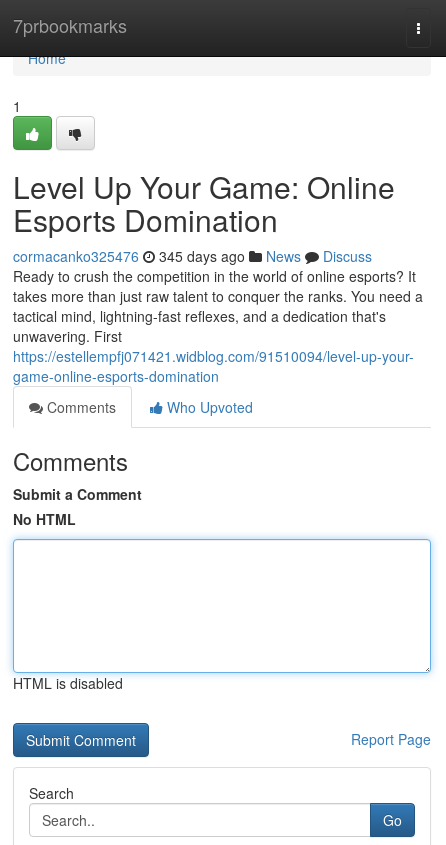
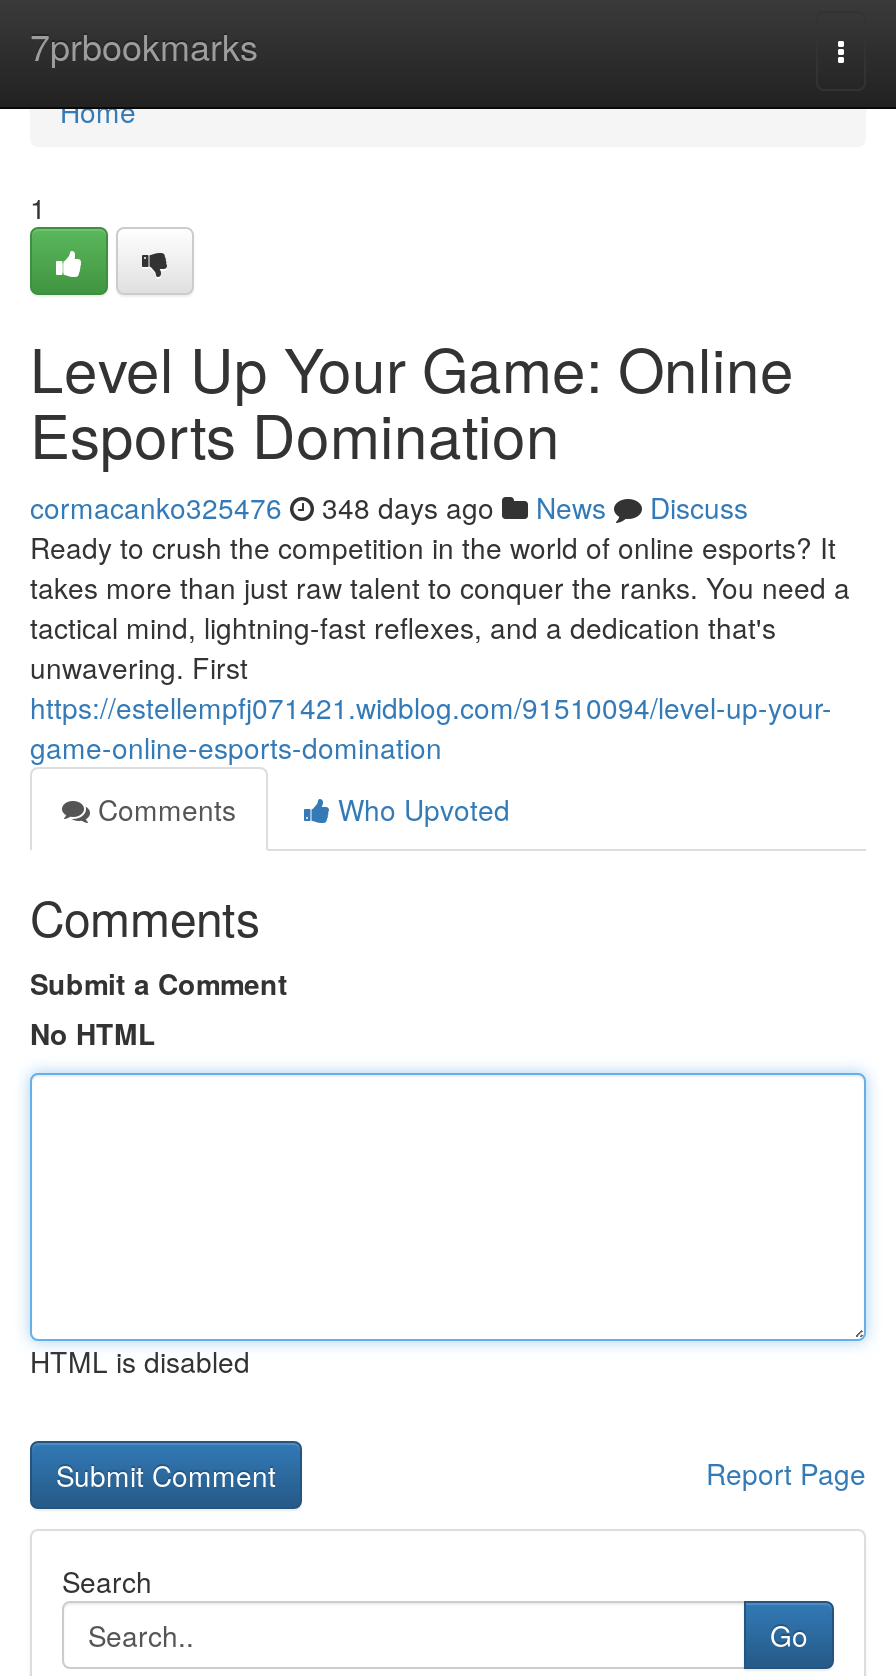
- cormacanko325476 345 days ago News Discuss
+ cormacanko325476 348 days ago News Discuss
